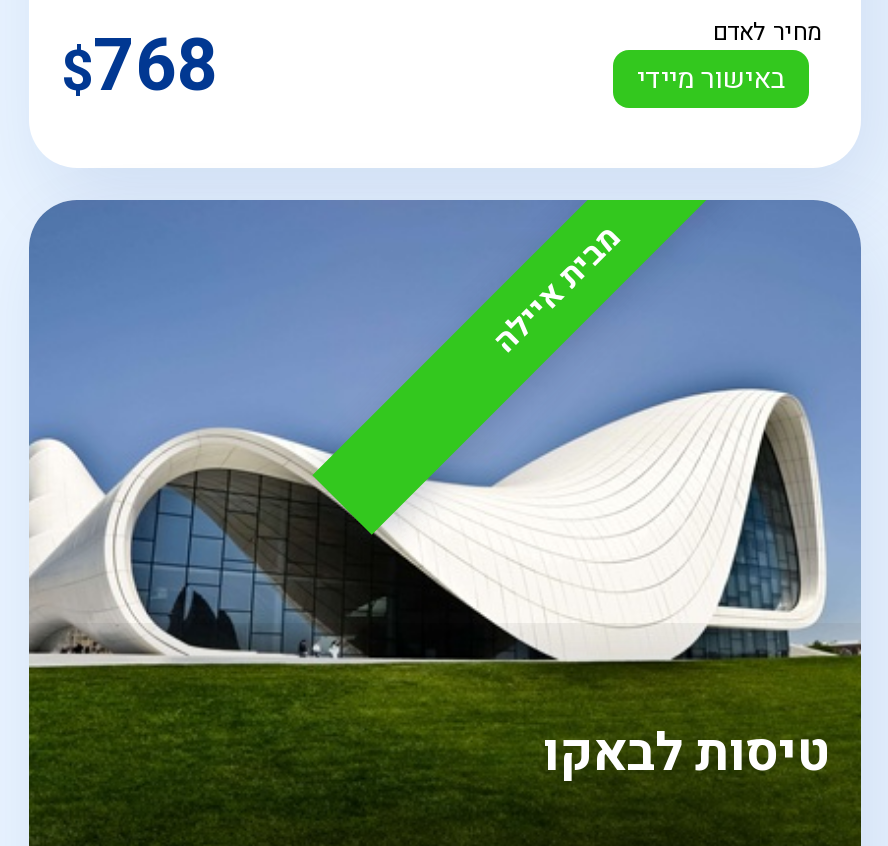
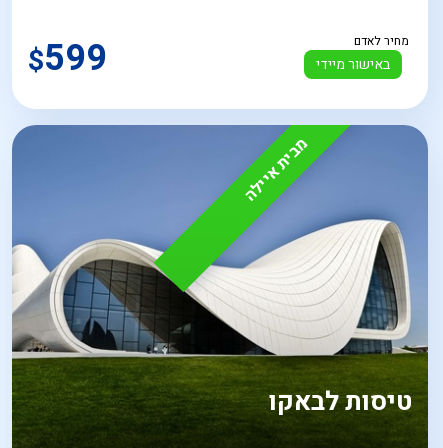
- $768
+ $599
